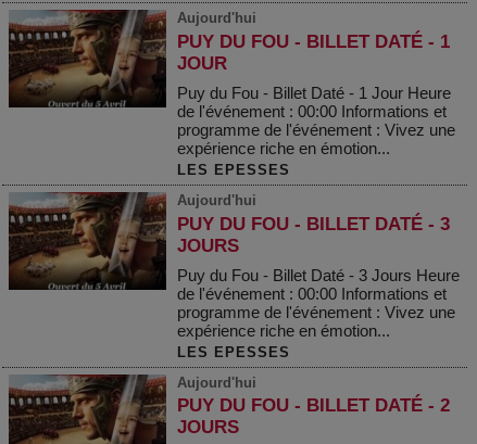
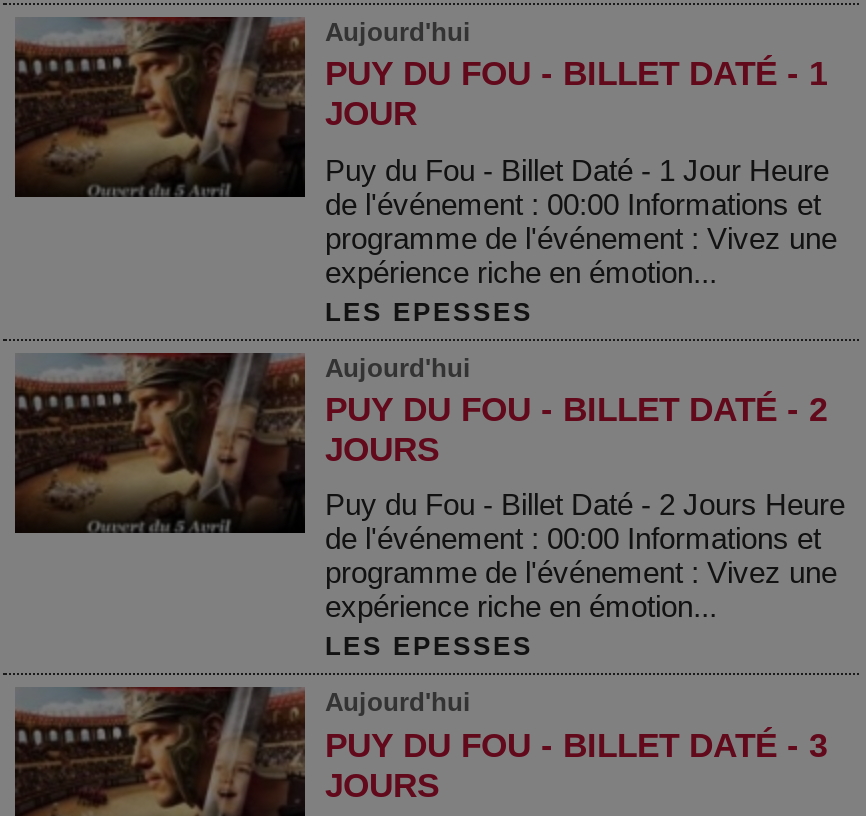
moved down: PUY DU FOU - BILLET DATÉ - 3

- Puy du Fou - Billet Daté - 3 Jours Heure
+ Puy du Fou - Billet Daté - 2 Jours Heure

moved up: PUY DU FOU - BILLET DATÉ - 2
